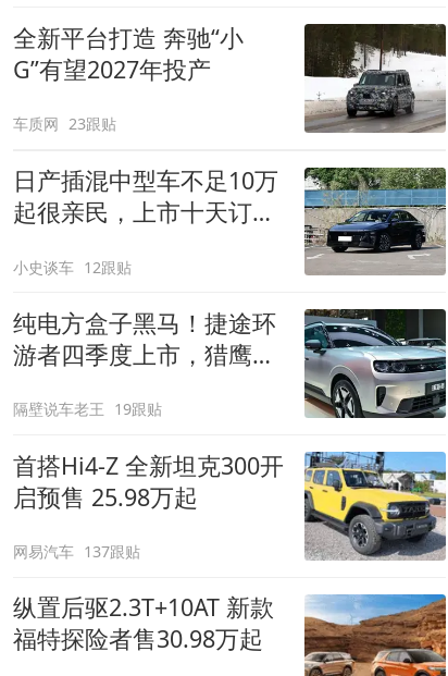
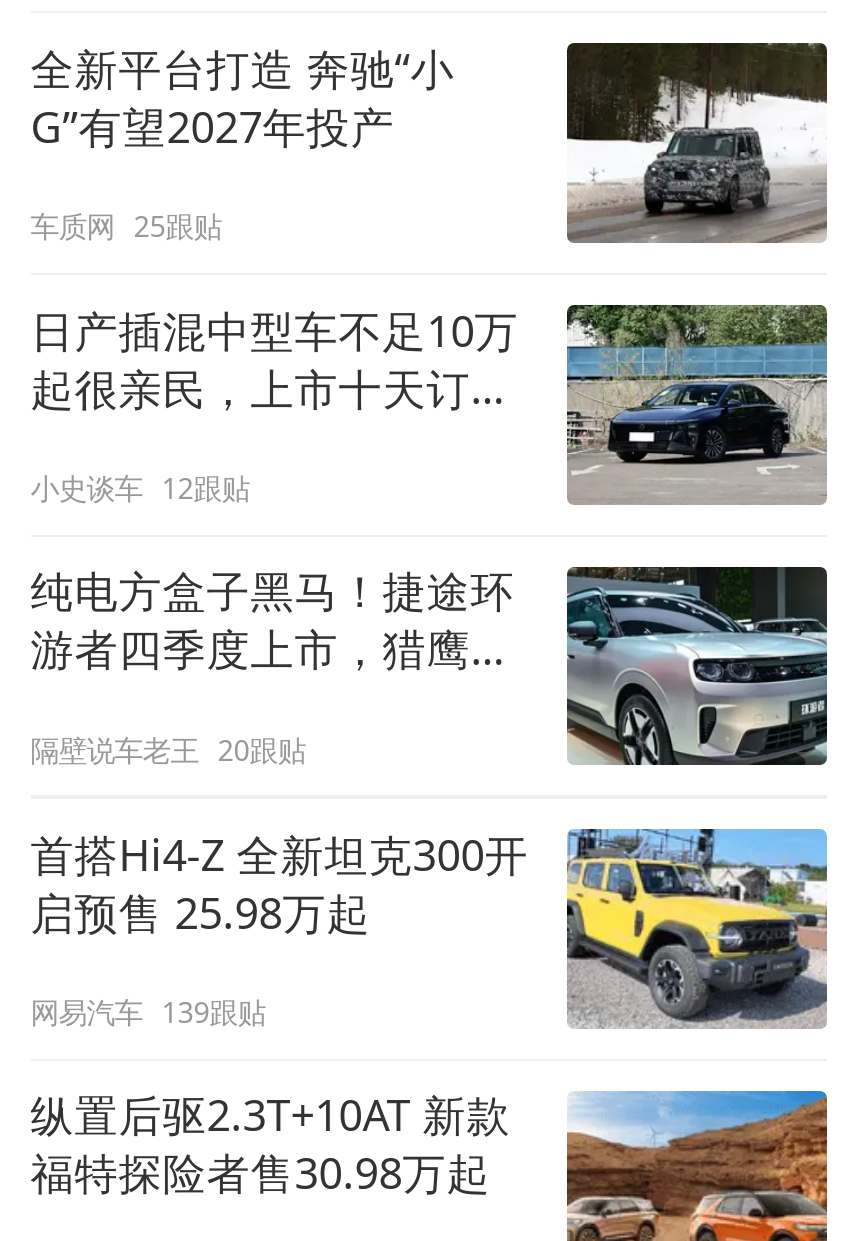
- 车质网 23跟贴
+ 车质网 25跟贴

- 隔壁说车老王 19跟贴
+ 隔壁说车老王 20跟贴

- 网易汽车 137跟贴
+ 网易汽车 139跟贴
